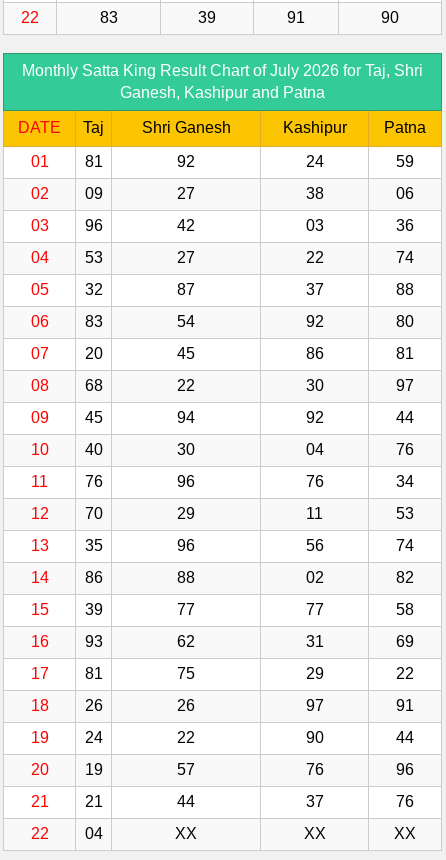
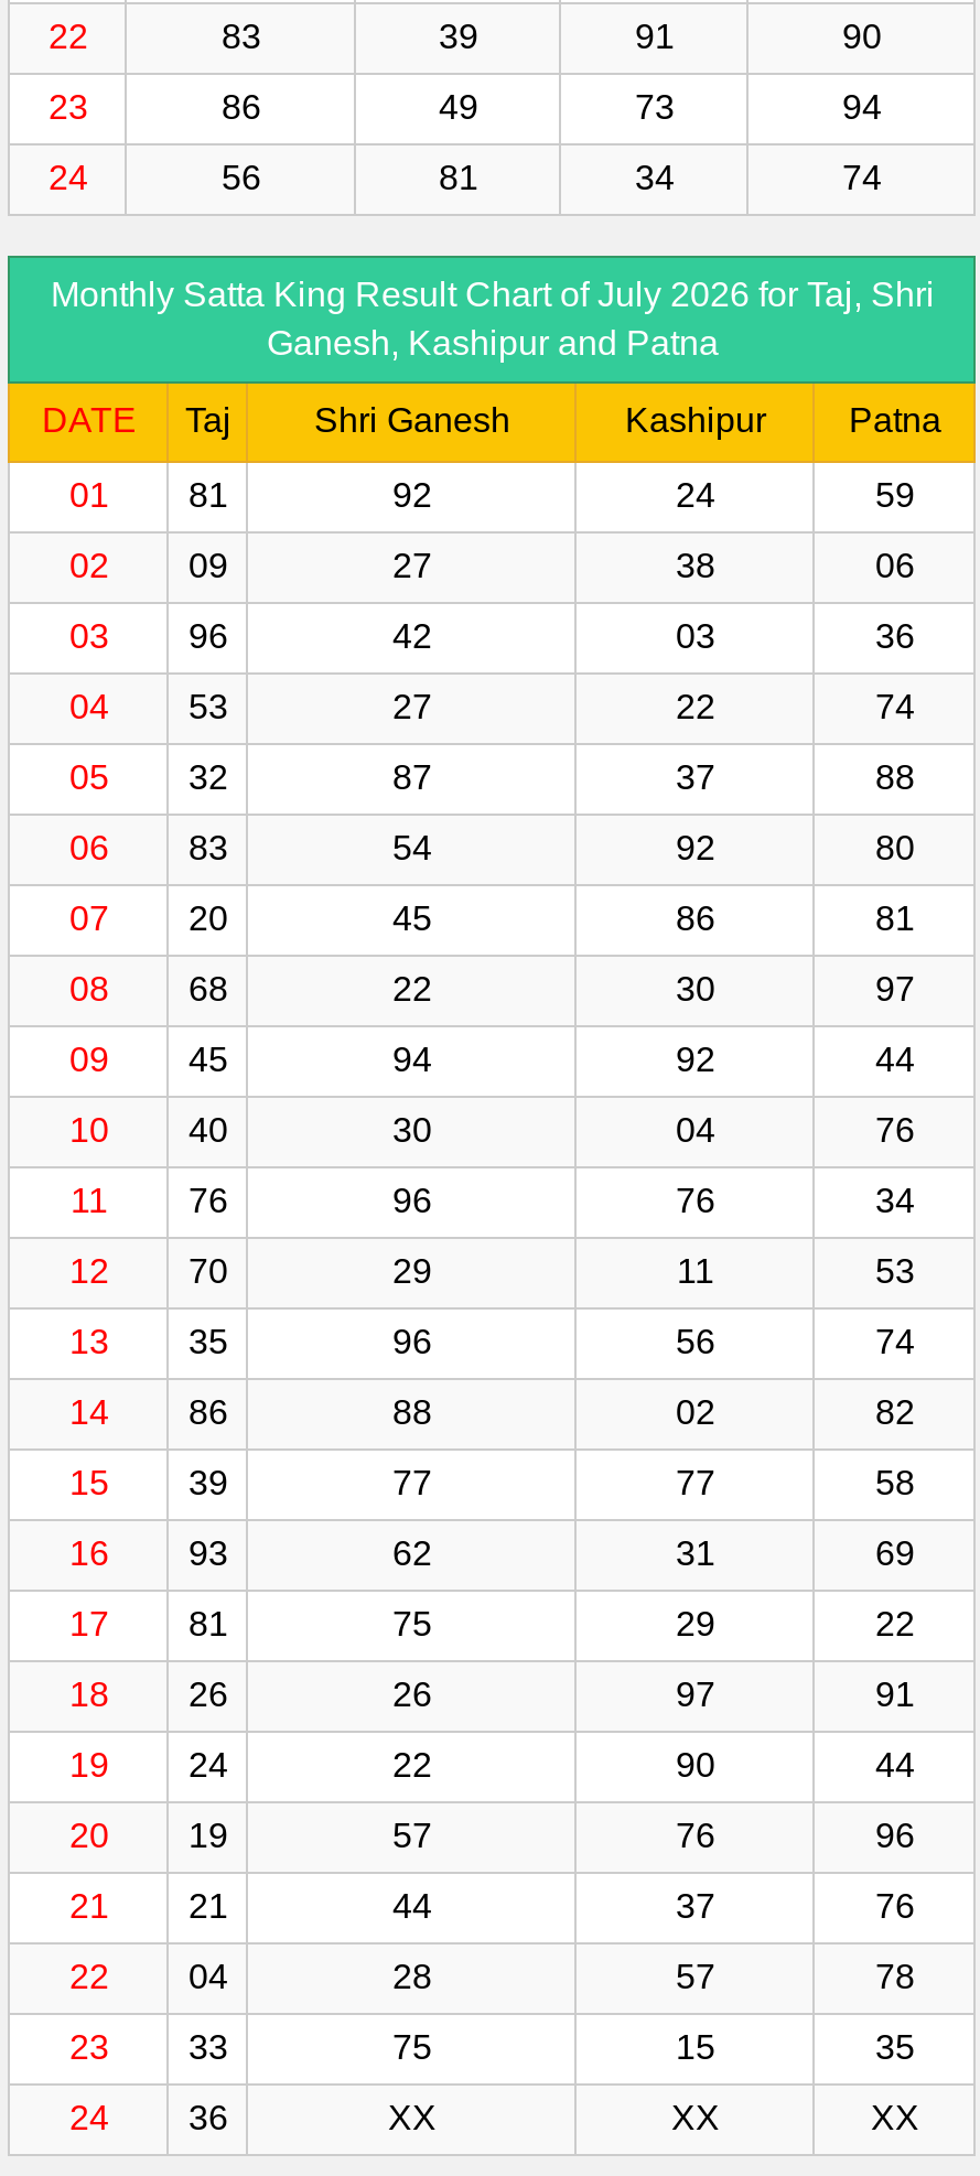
+ 23
+ 86
+ 49
+ 73
+ 94
+ 24
+ 56
+ 81
+ 34
+ 74

+ 28
+ 57
+ 78
+ 23
+ 33
+ 75
+ 15
+ 35
+ 24
+ 36
